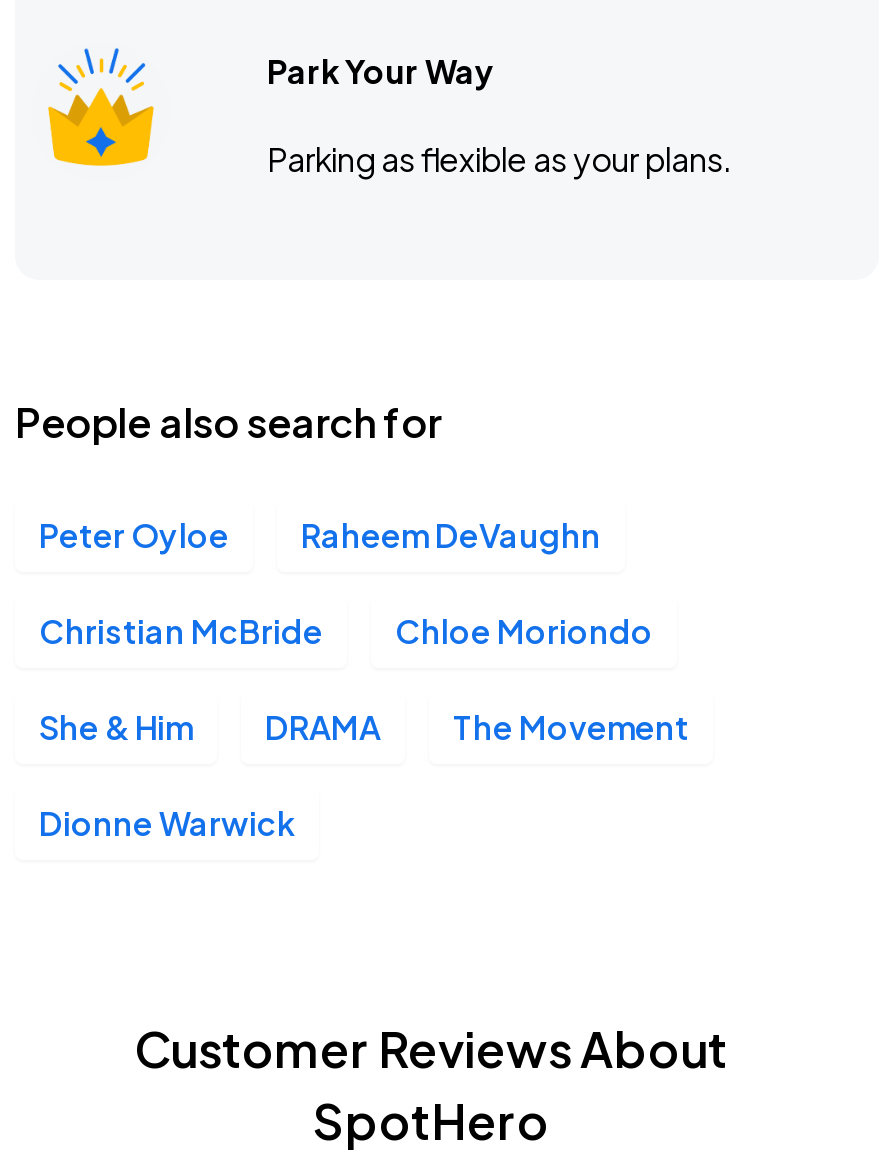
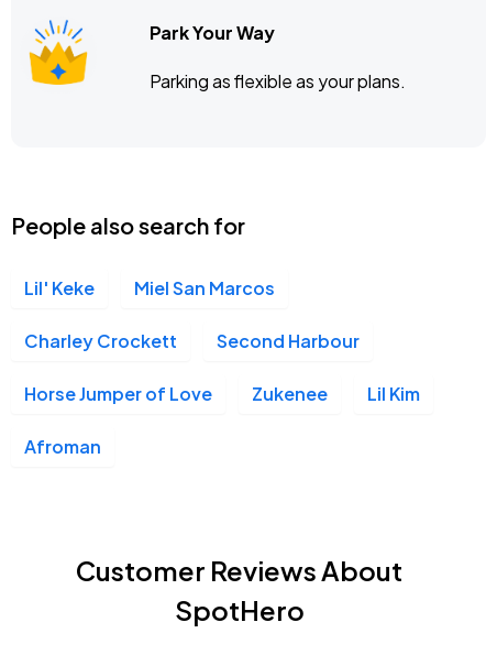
- Peter Oyloe
- Raheem DeVaughn
+ Lil' Keke
+ Miel San Marcos

- Christian McBride
- Chloe Moriondo
+ Charley Crockett
+ Second Harbour

- She & Him
- DRAMA
- The Movement
+ Horse Jumper of Love
+ Zukenee
+ Lil Kim

- Dionne Warwick
+ Afroman
